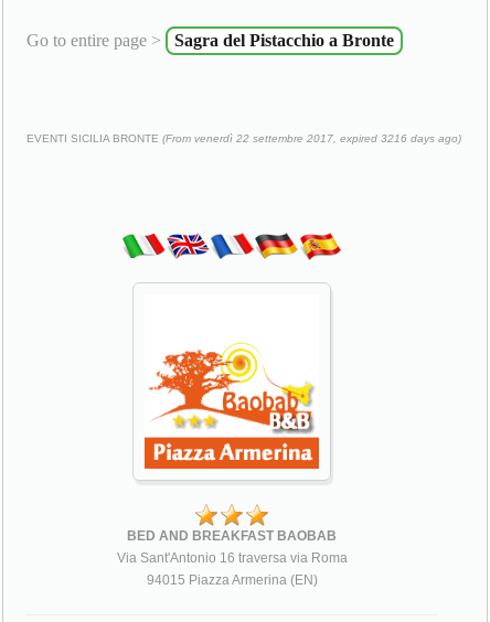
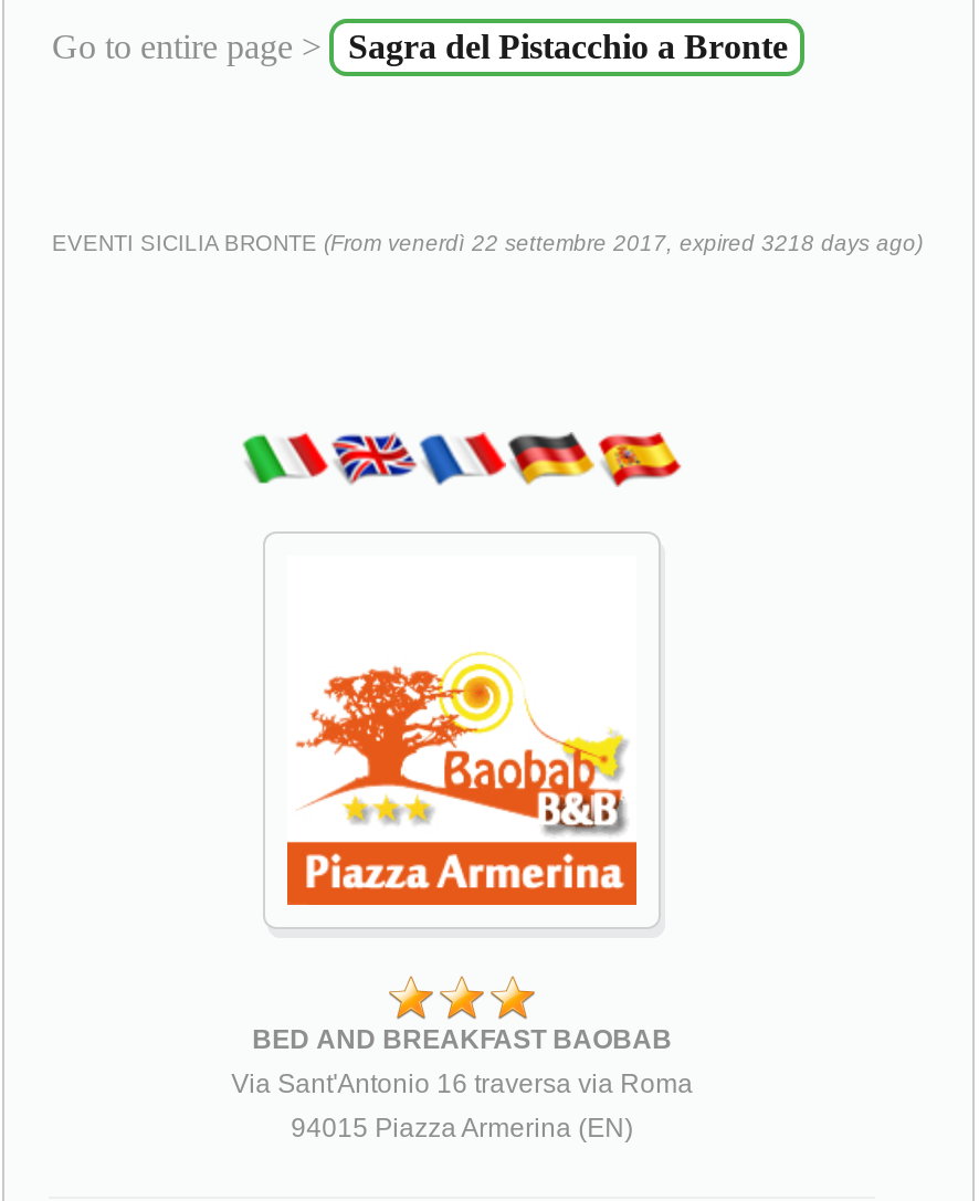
- EVENTI SICILIA BRONTE (From venerdì 22 settembre 2017, expired 3216 days ago)
+ EVENTI SICILIA BRONTE (From venerdì 22 settembre 2017, expired 3218 days ago)
